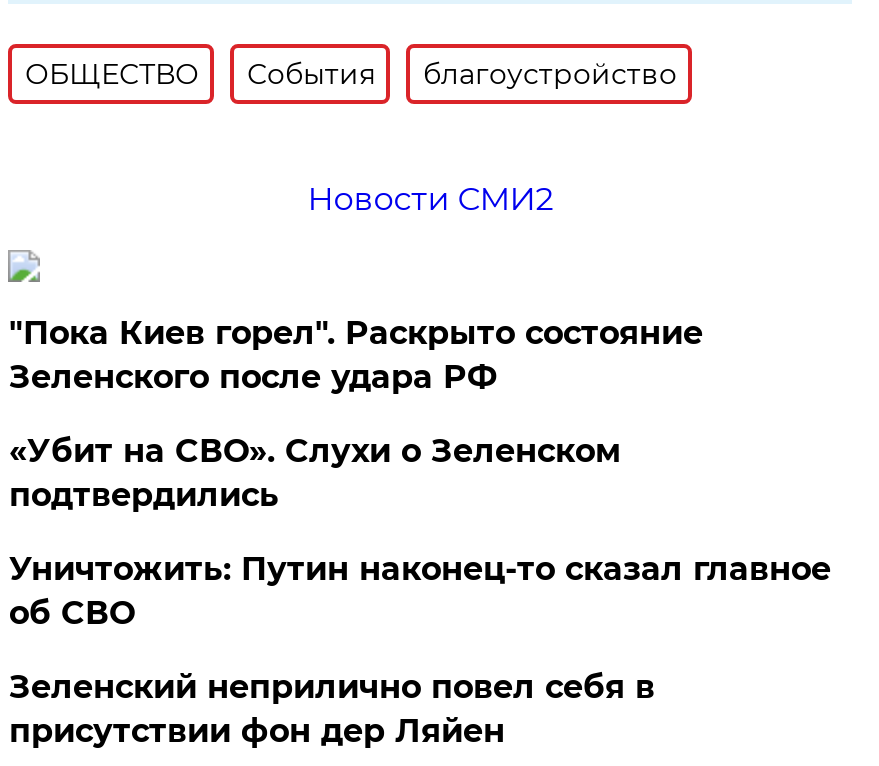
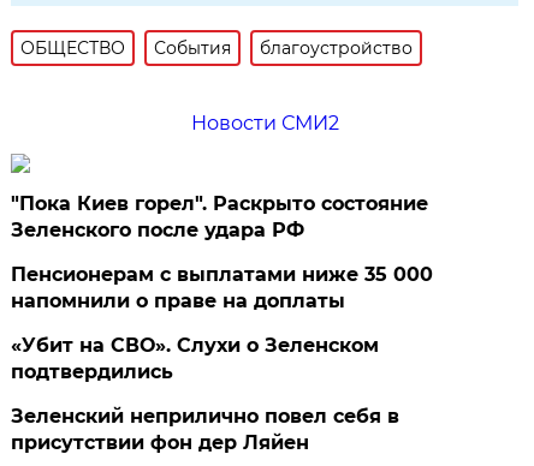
+ Пенсионерам с выплатами ниже 35 000
+ напомнили о праве на доплаты

moved down: «Убит на СВО». Слухи о Зеленском | подтвердились

- Уничтожить: Путин наконец-то сказал главное
- об СВО
